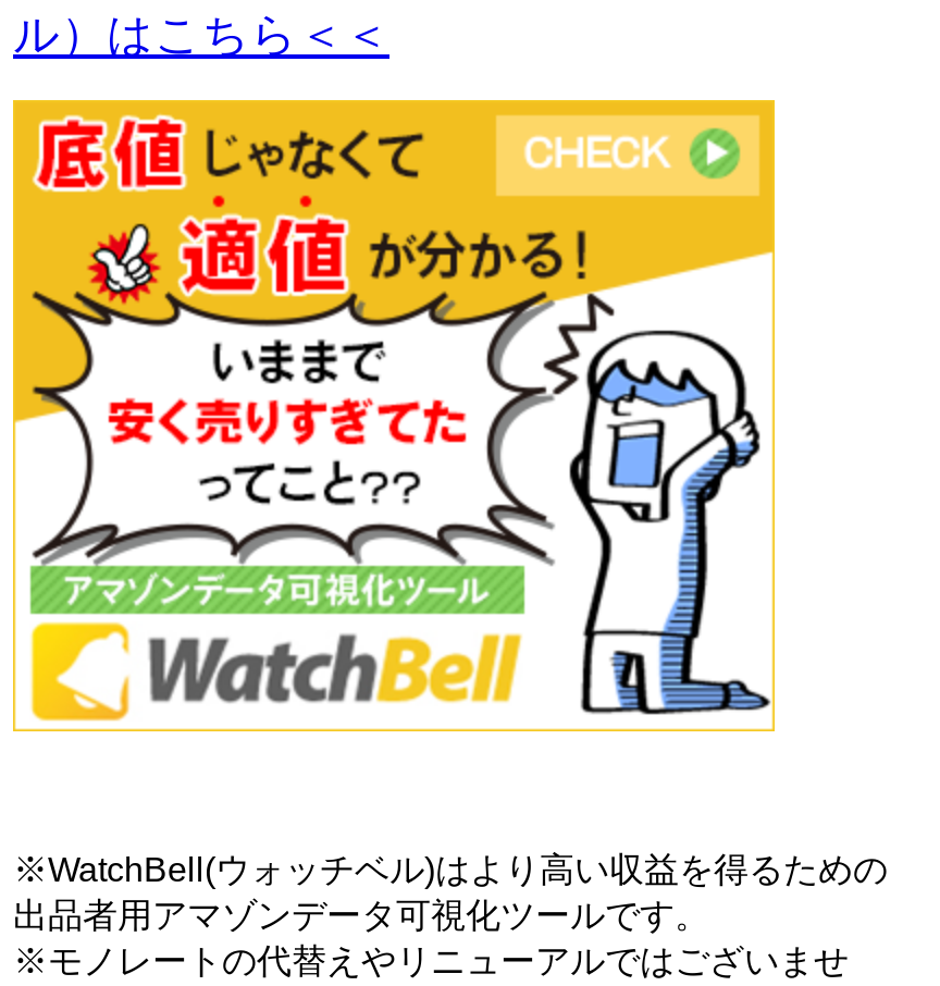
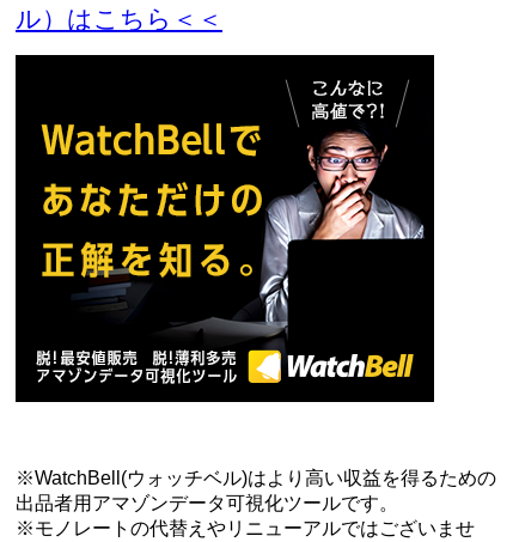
- [image]
+ [image]
